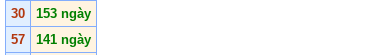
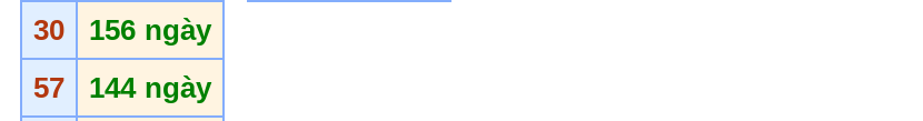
- 30 153 ngày
+ 30 156 ngày

- 57 141 ngày
+ 57 144 ngày
